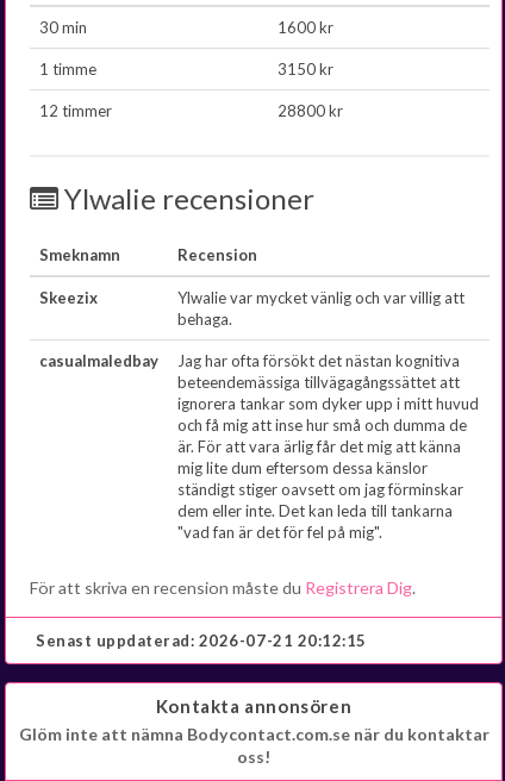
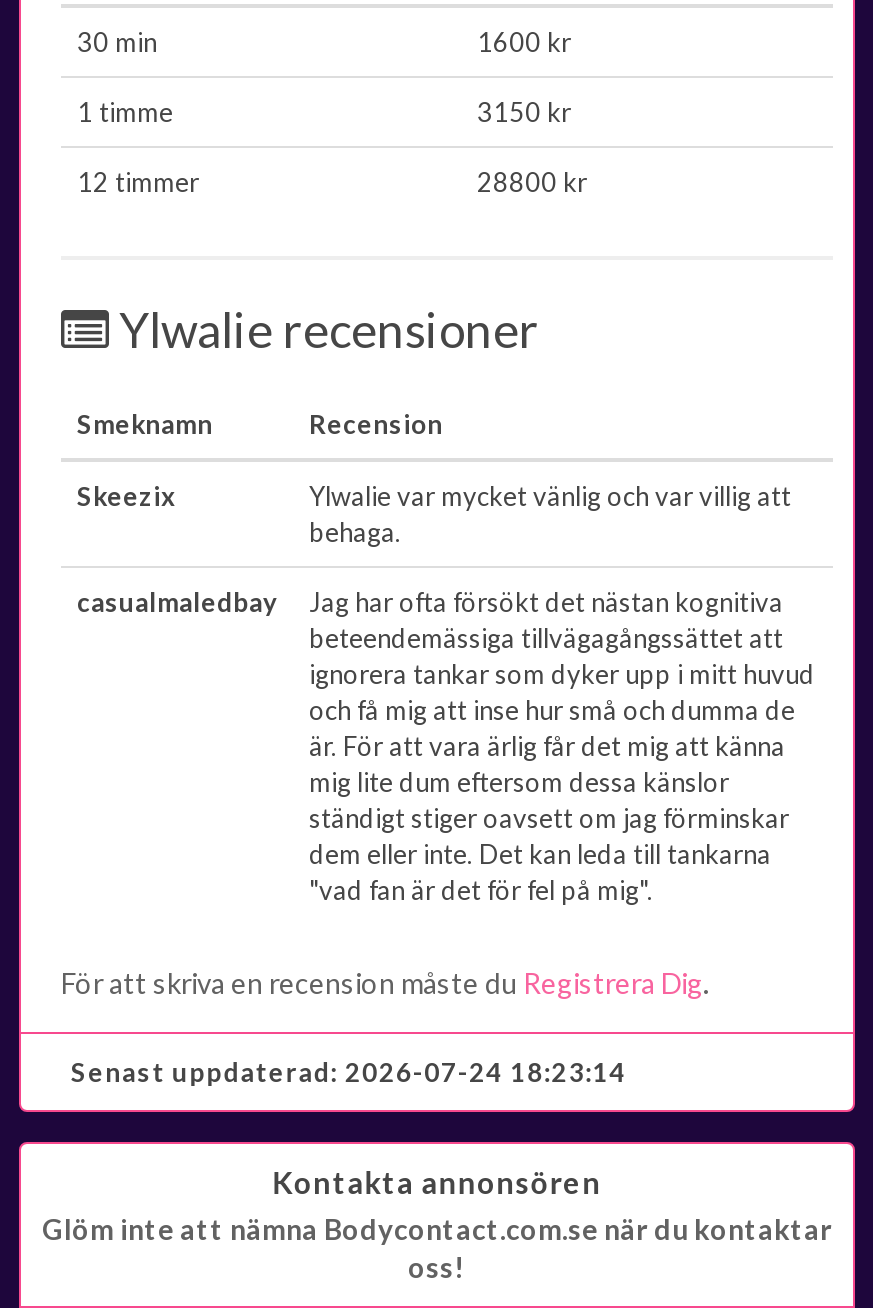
- Senast uppdaterad: 2026-07-21 20:12:15
+ Senast uppdaterad: 2026-07-24 18:23:14
